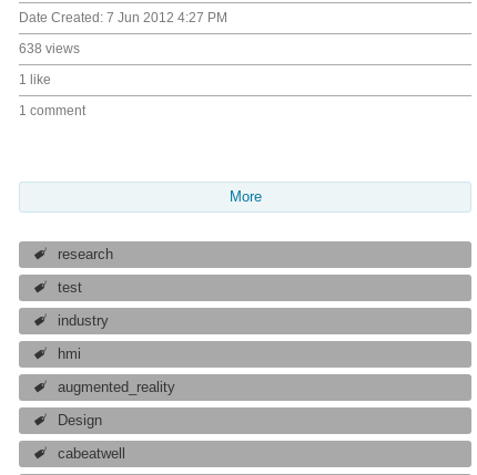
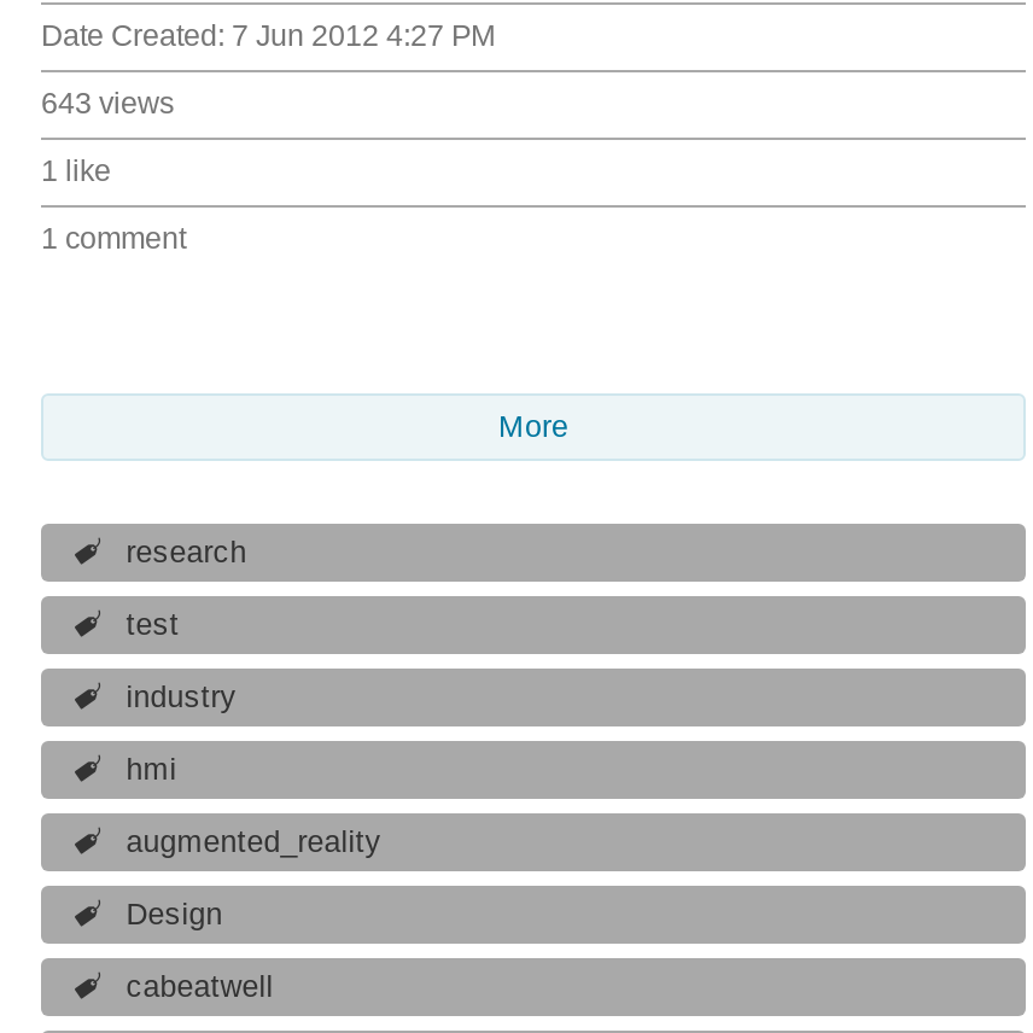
- 638 views
+ 643 views
